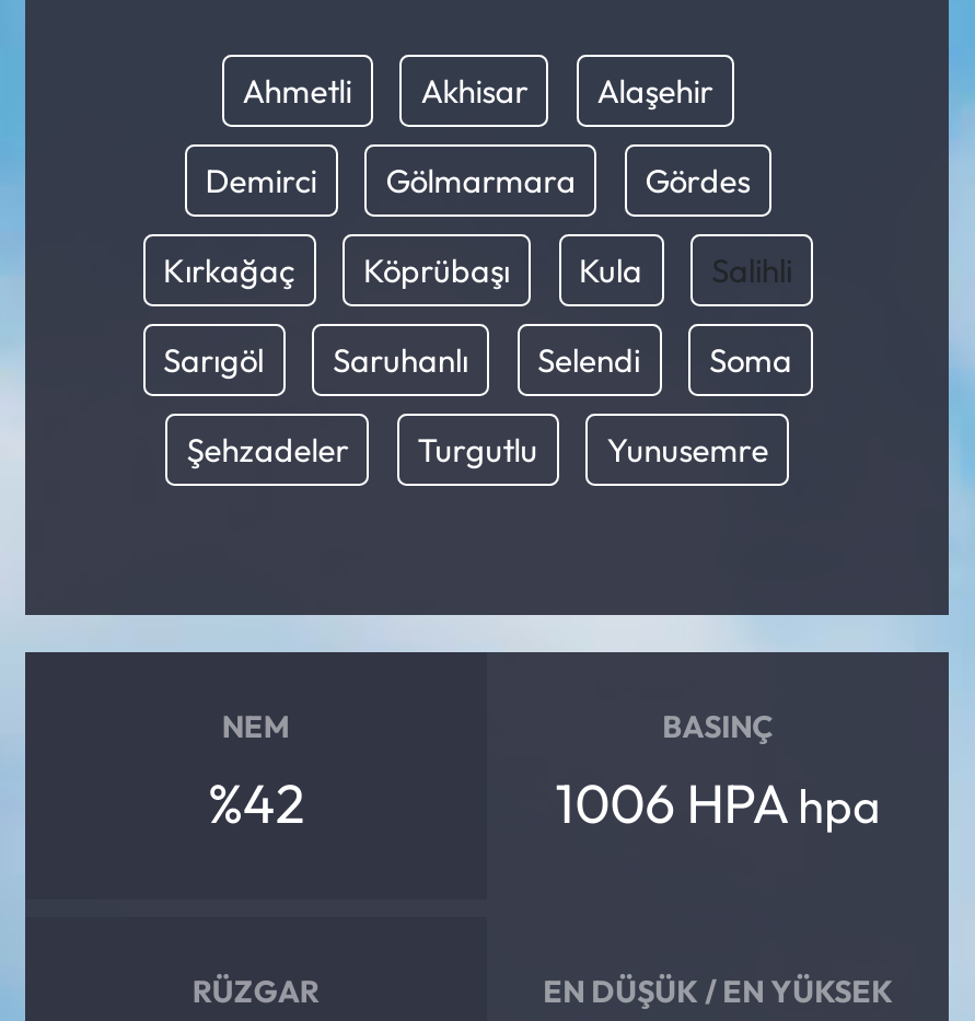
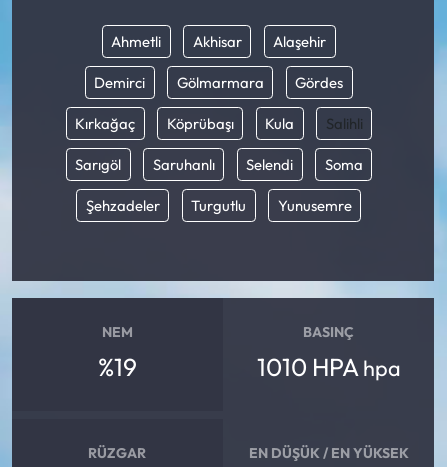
- %42
+ %19

- 1006 HPA hpa
+ 1010 HPA hpa
